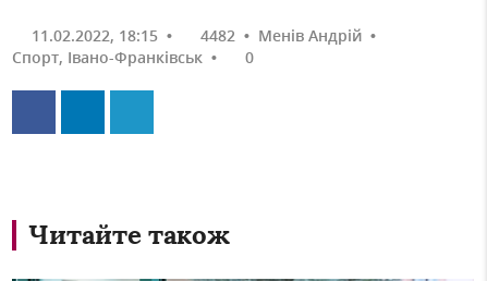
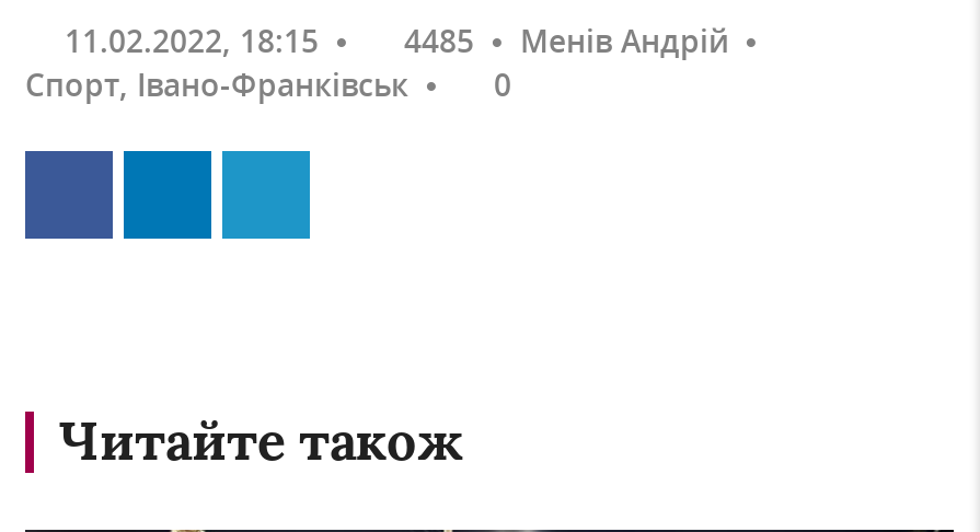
- 11.02.2022, 18:15 • 4482 • Менів Андрій •
+ 11.02.2022, 18:15 • 4485 • Менів Андрій •
